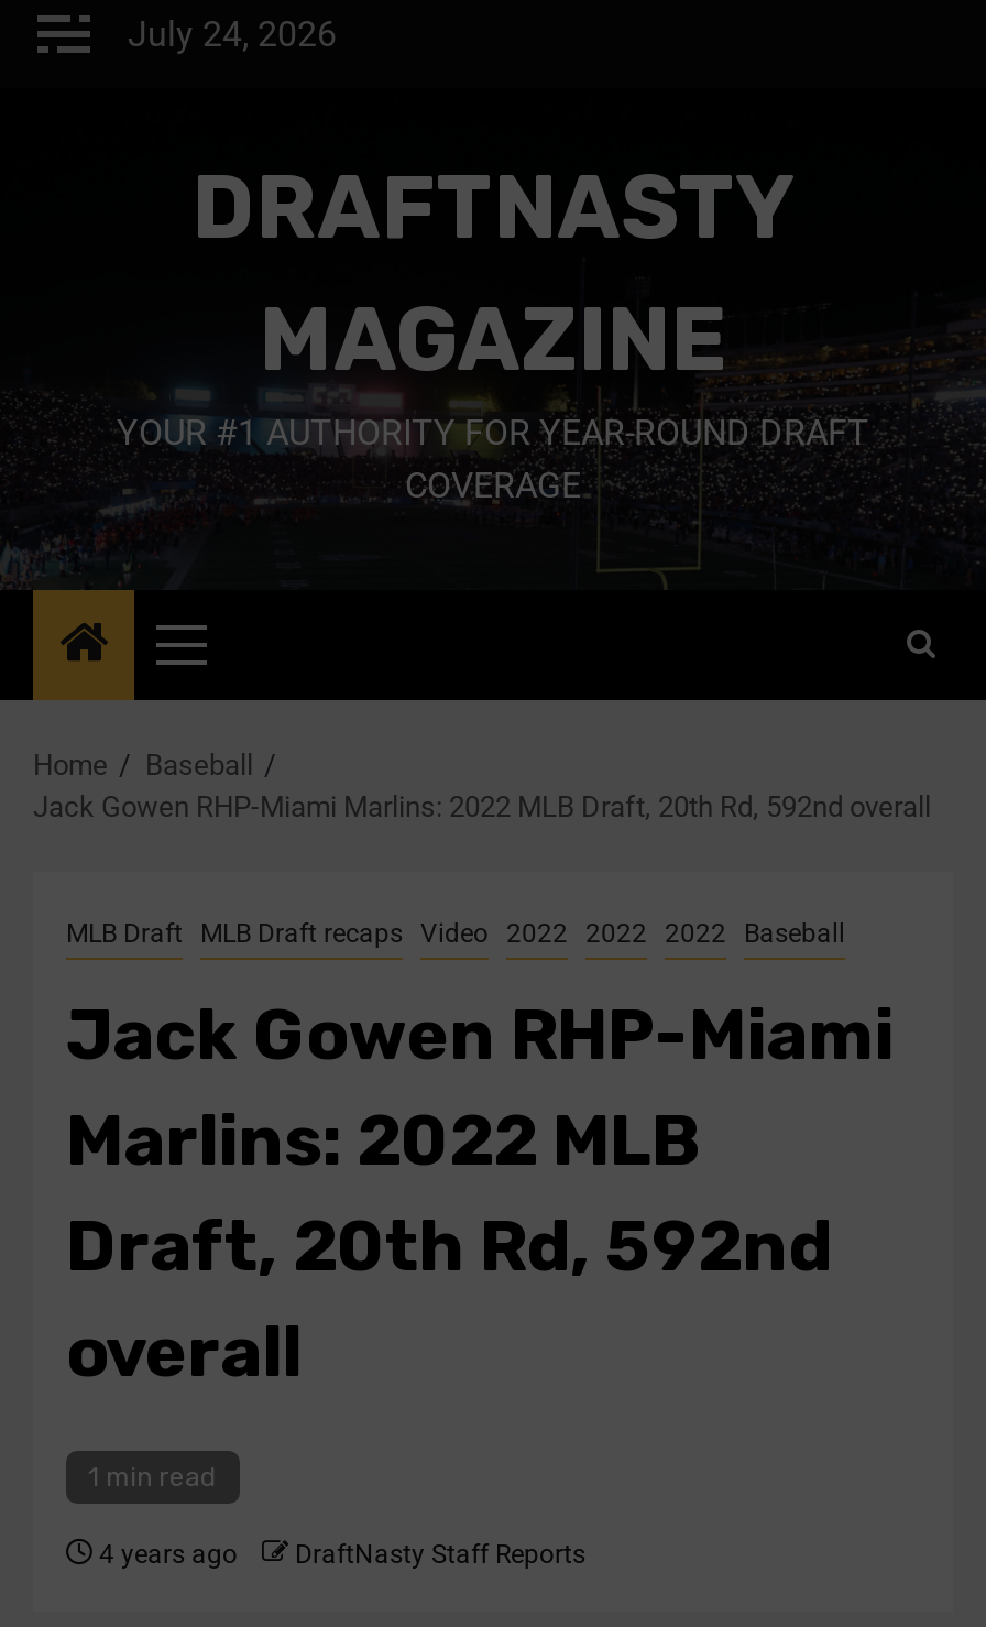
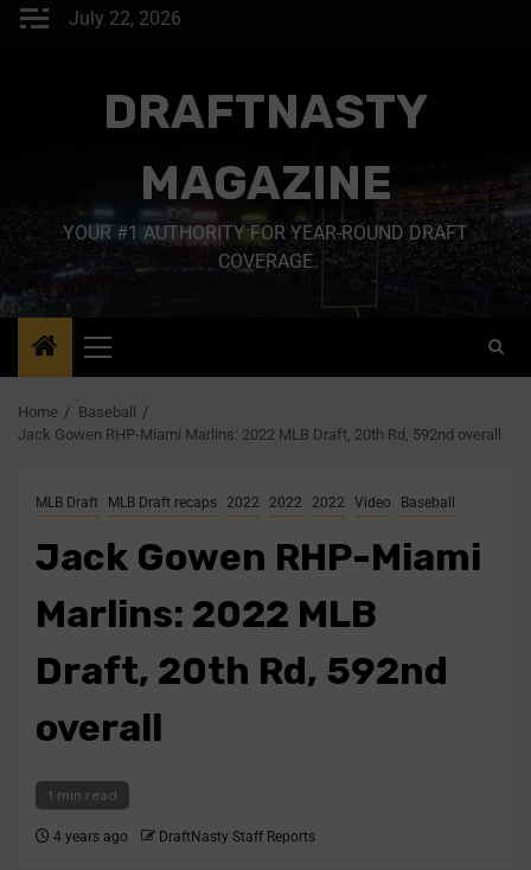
- July 24, 2026
+ July 22, 2026

- MLB Draft MLB Draft recaps Video 2022 2022 2022 Baseball
+ MLB Draft MLB Draft recaps 2022 2022 2022 Video Baseball
